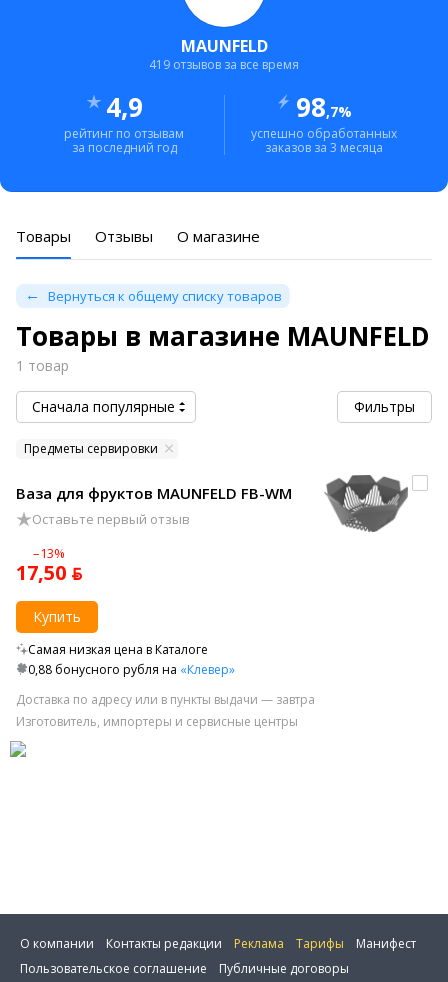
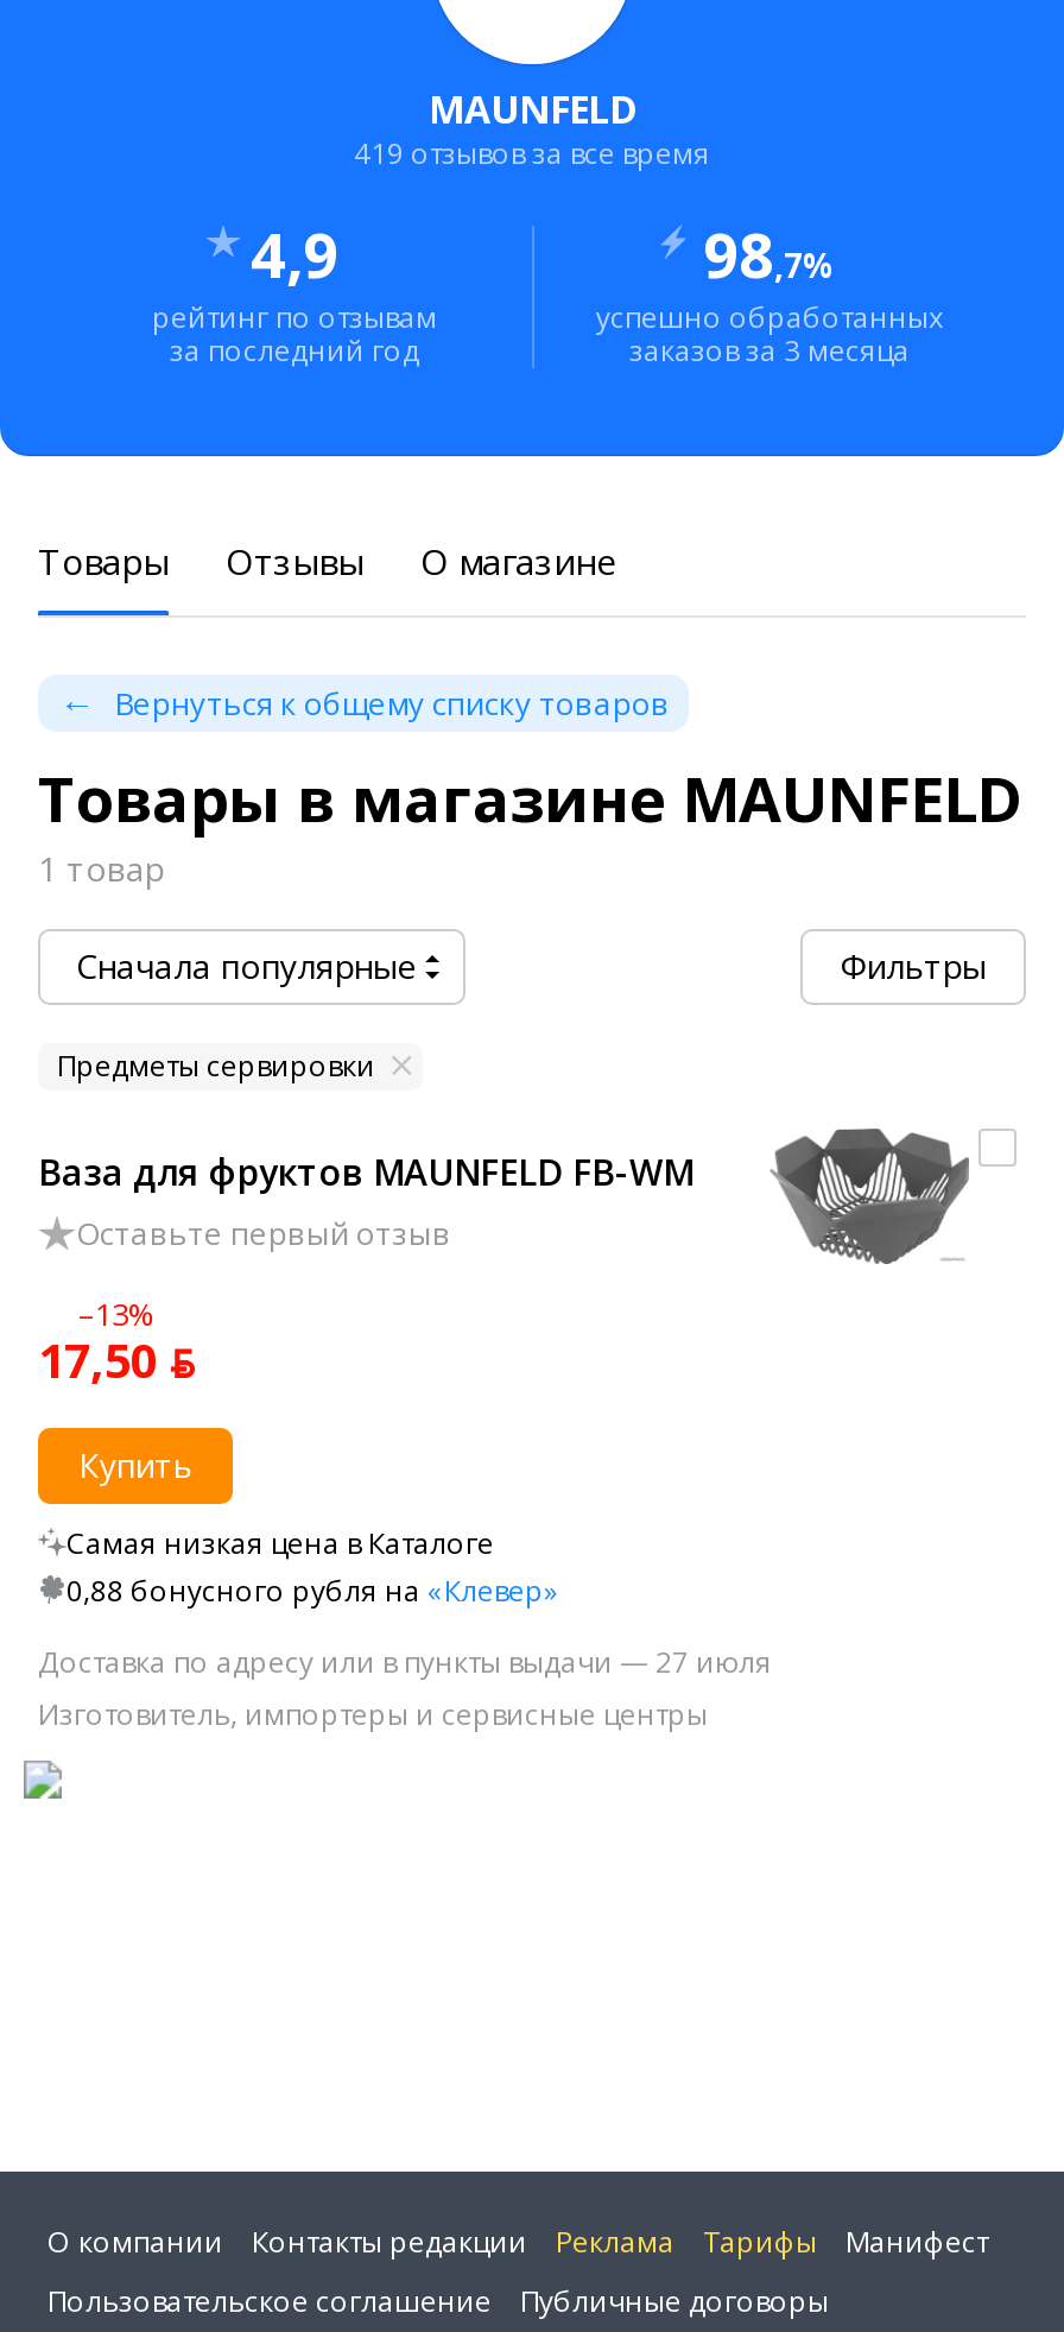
- Доставка по адресу или в пункты выдачи — завтра
+ Доставка по адресу или в пункты выдачи — 27 июля
